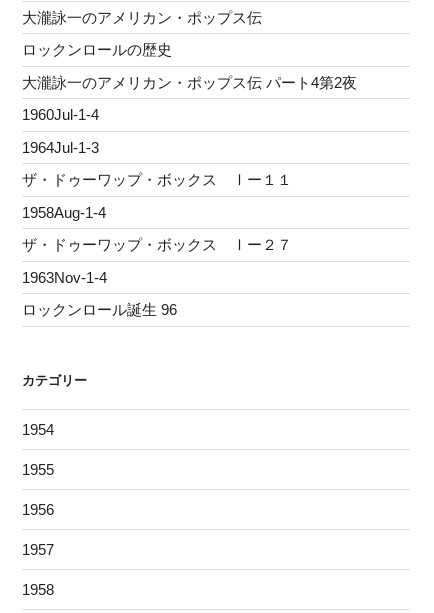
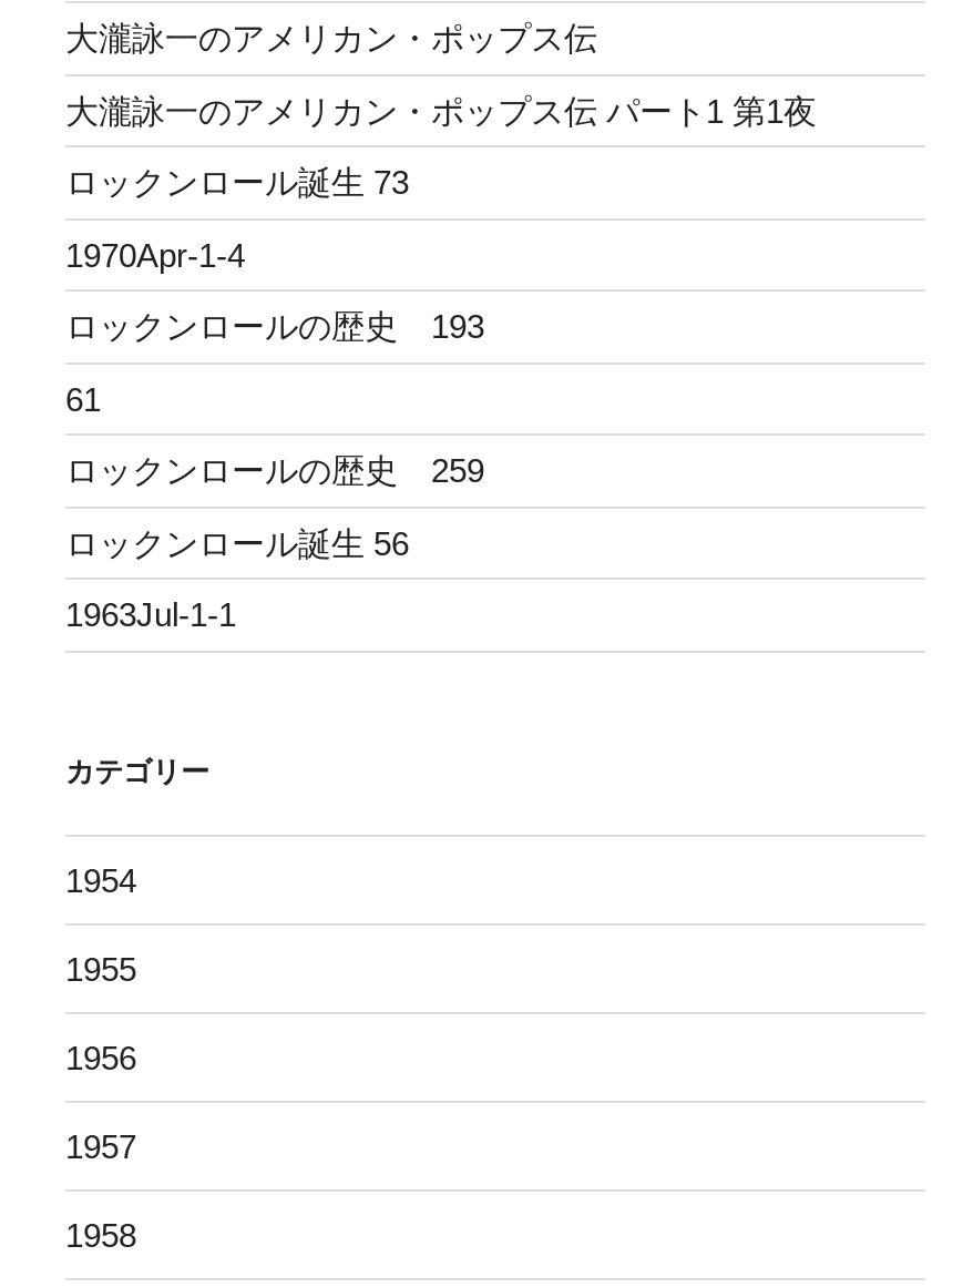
- ロックンロールの歴史
- 大瀧詠一のアメリカン・ポップス伝 パート4第2夜
- 1960Jul-1-4
- 1964Jul-1-3
- ザ・ドゥーワップ・ボックス Ⅰー１１
- 1958Aug-1-4
- ザ・ドゥーワップ・ボックス Ⅰー２７
- 1963Nov-1-4
- ロックンロール誕生 96
+ 大瀧詠一のアメリカン・ポップス伝 パート1 第1夜
+ ロックンロール誕生 73
+ 1970Apr-1-4
+ ロックンロールの歴史 193
+ 61
+ ロックンロールの歴史 259
+ ロックンロール誕生 56
+ 1963Jul-1-1
